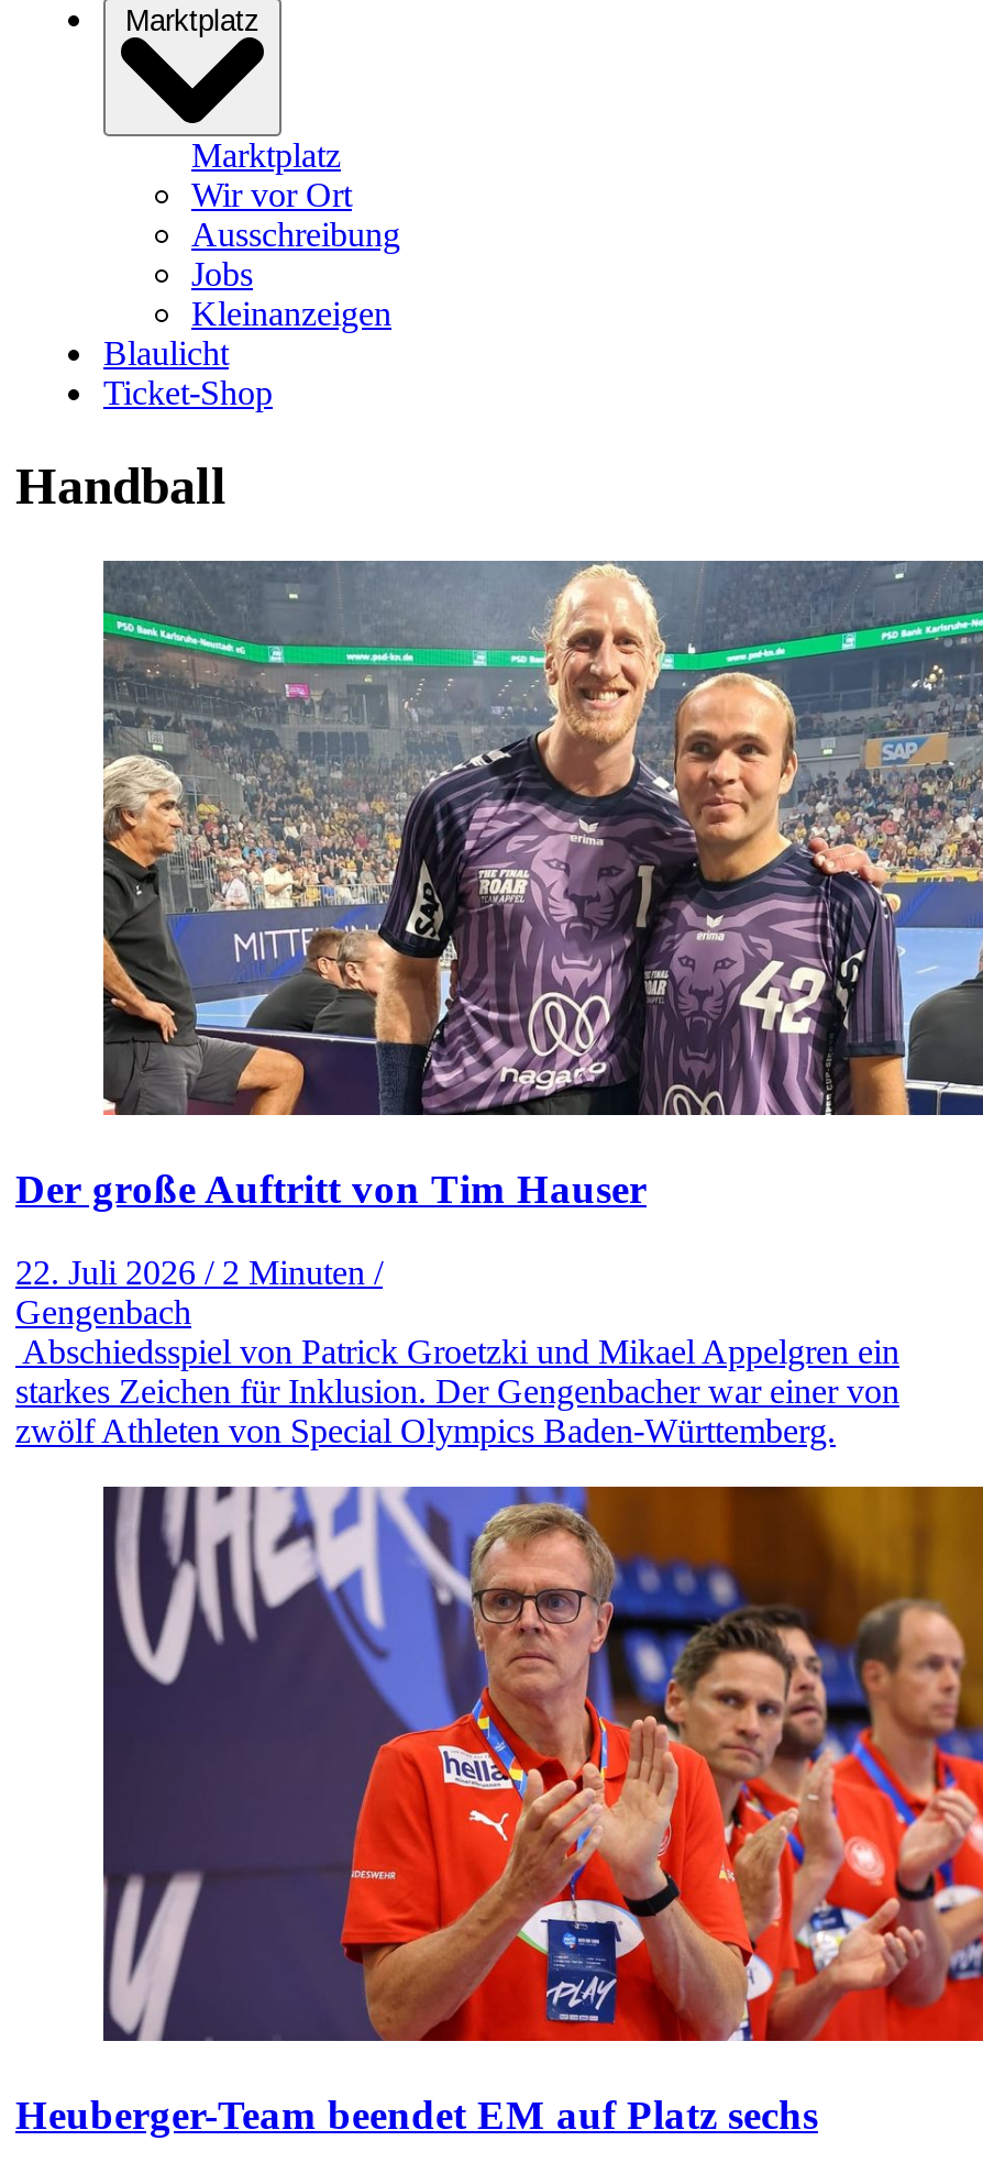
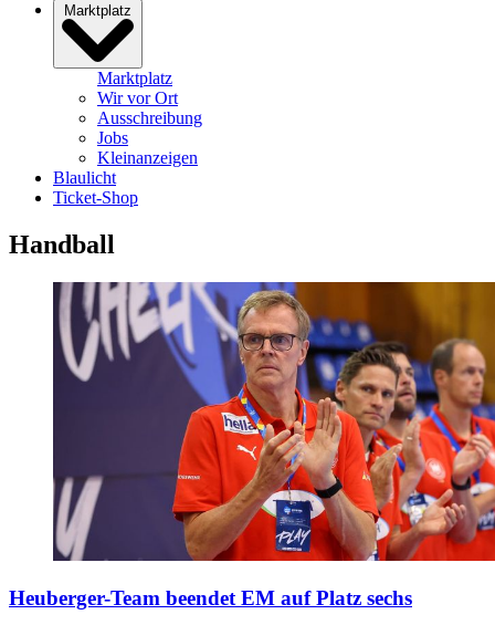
- [image]
- Der große Auftritt von Tim Hauser
- 22. Juli 2026 / 2 Minuten /
- Gengenbach
- Abschiedsspiel von Patrick Groetzki und Mikael Appelgren ein
- starkes Zeichen für Inklusion. Der Gengenbacher war einer von
- zwölf Athleten von Special Olympics Baden-Württemberg.
